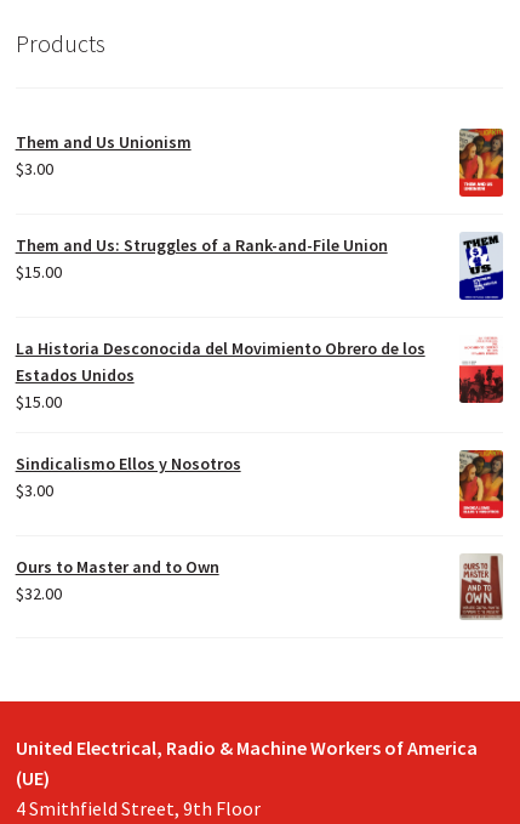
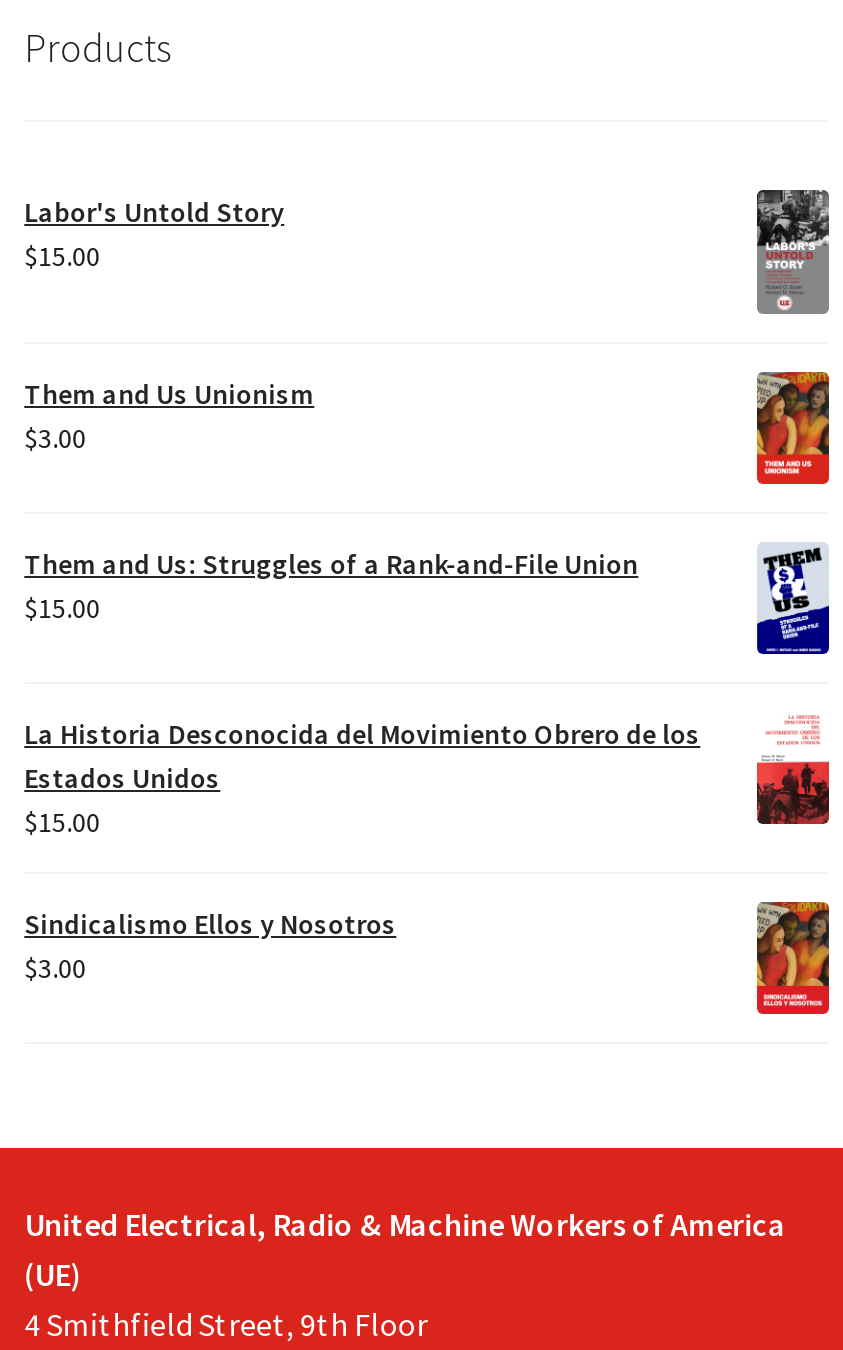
+ Labor's Untold Story
+ $15.00

+ [image]

moved down: [image] | Them and Us Unionism | $3.00 | ... | Sindicalismo Ellos y Nosotros | $3.00

- Ours to Master and to Own
- $32.00

- [image]
